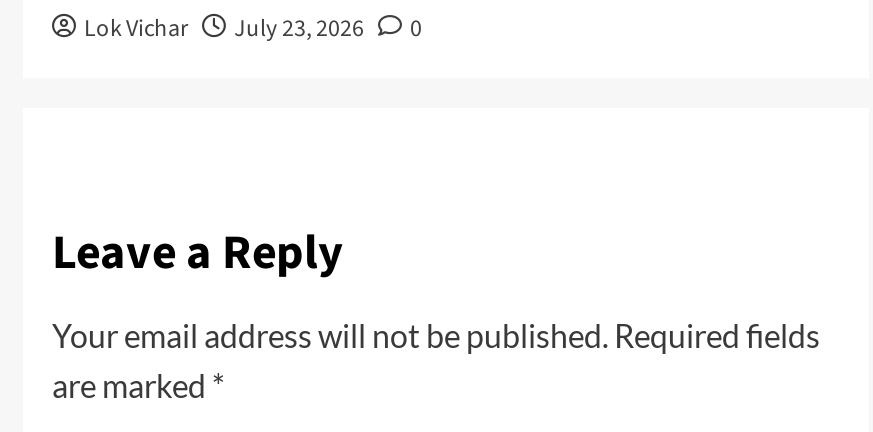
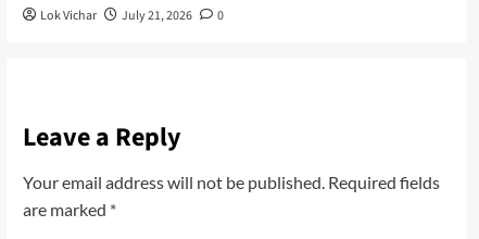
- Lok Vichar July 23, 2026 0
+ Lok Vichar July 21, 2026 0
